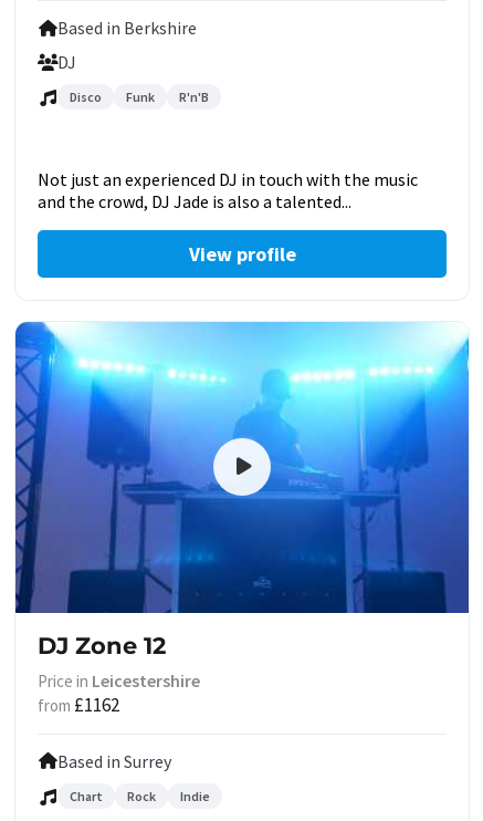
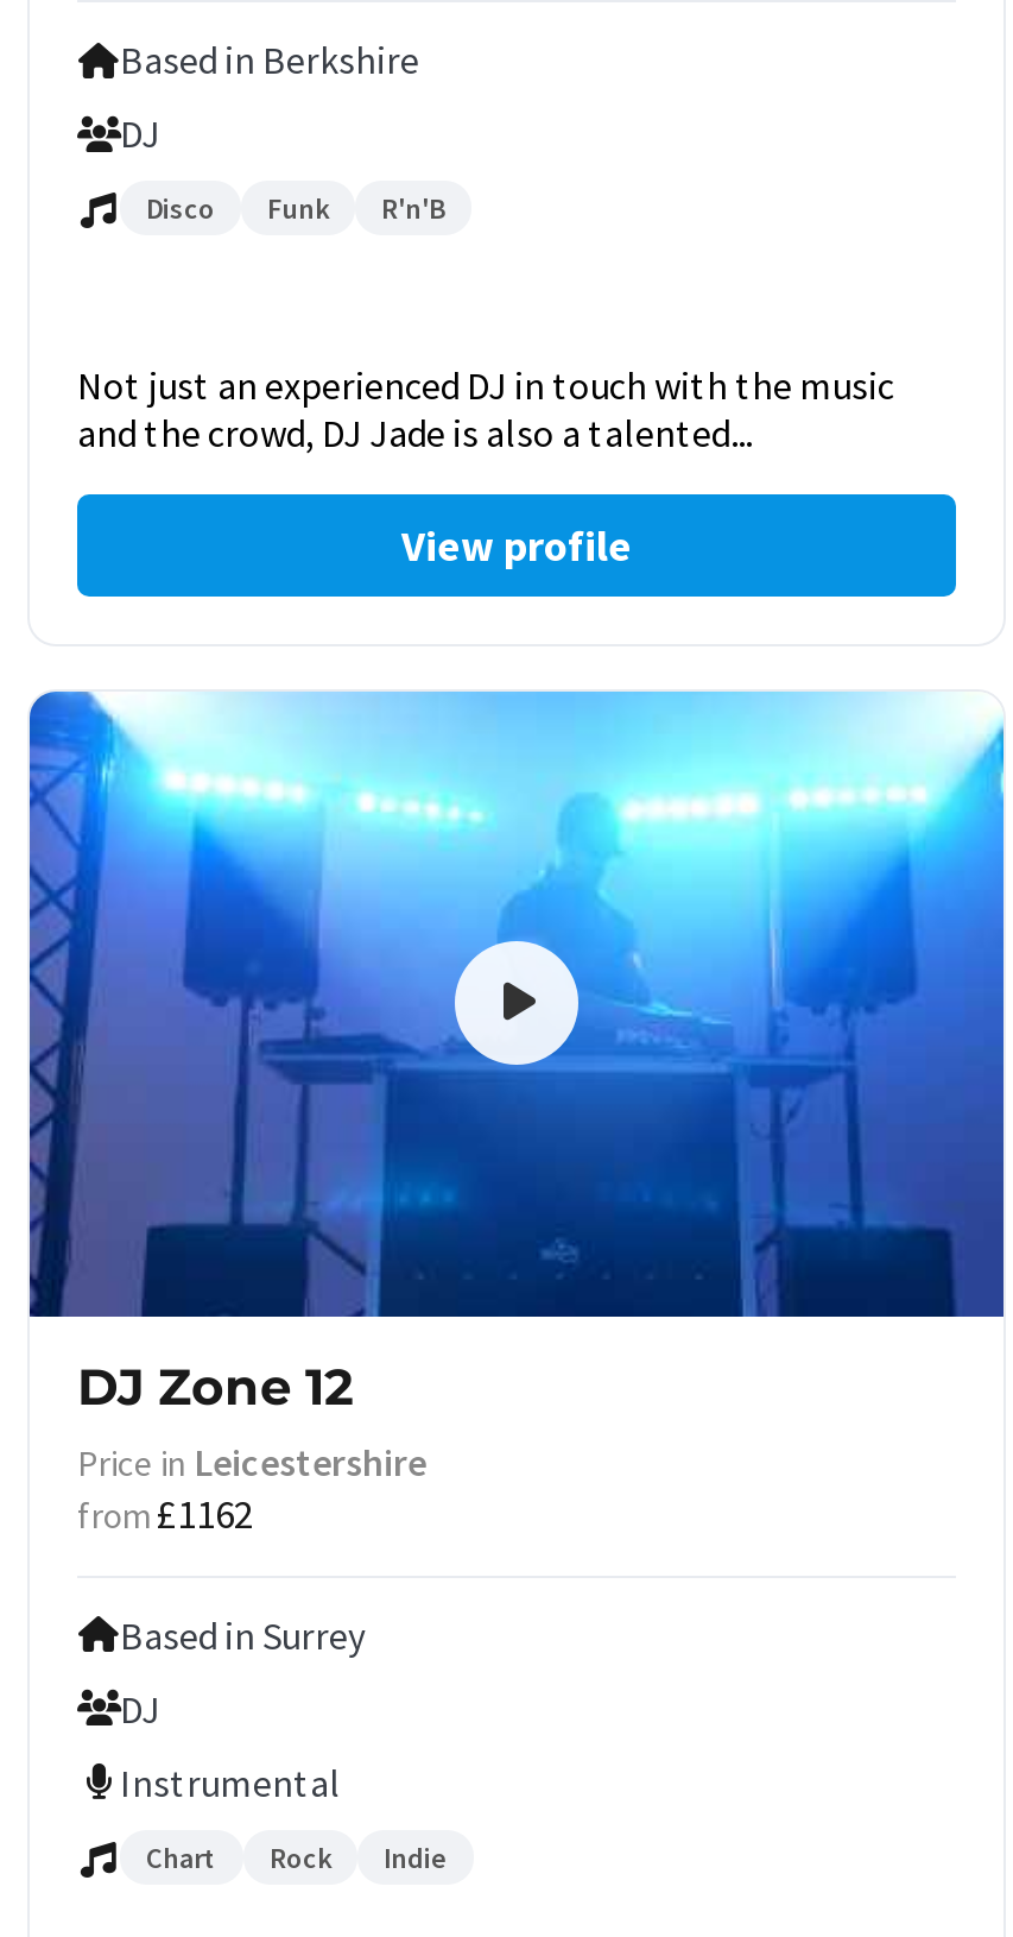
+ DJ
+ Instrumental
